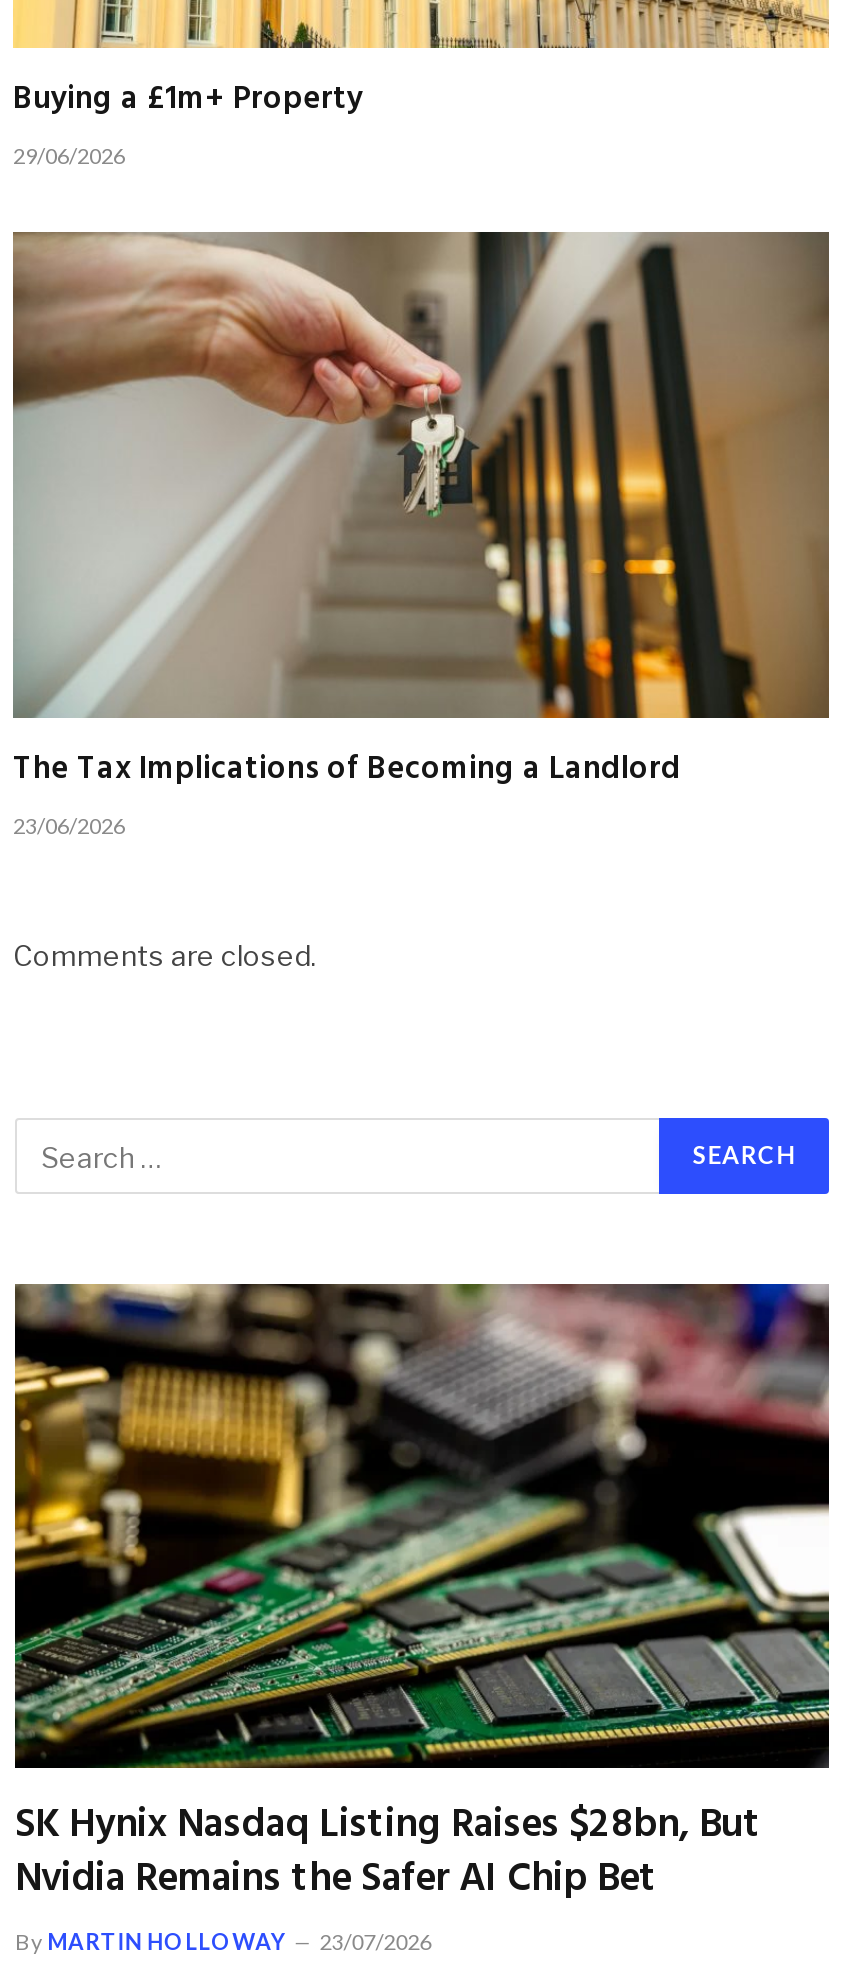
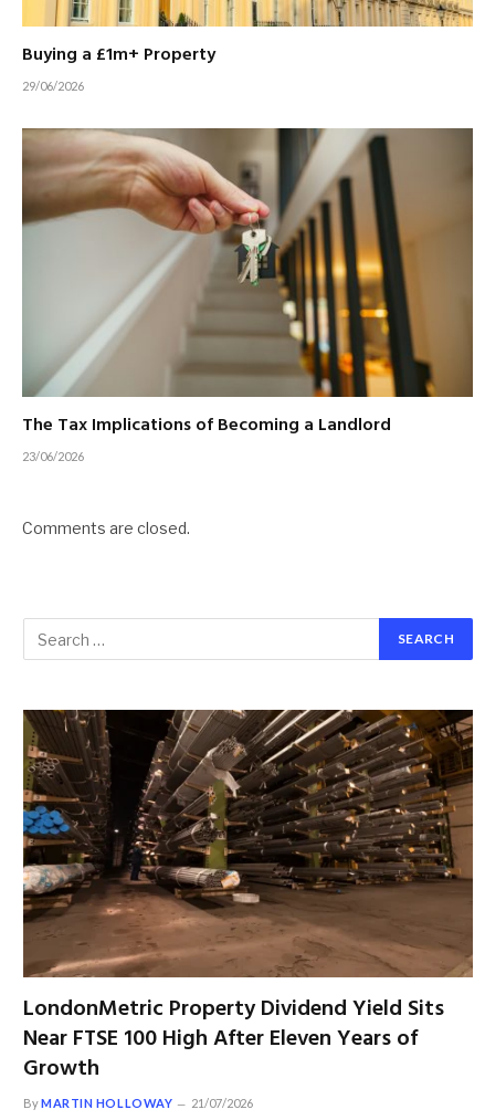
- [image]
- SK Hynix Nasdaq Listing Raises $28bn, But
- Nvidia Remains the Safer AI Chip Bet
+ [image]
+ LondonMetric Property Dividend Yield Sits
+ Near FTSE 100 High After Eleven Years of
+ Growth

- By MARTIN HOLLOWAY 23/07/2026
+ By MARTIN HOLLOWAY 21/07/2026
